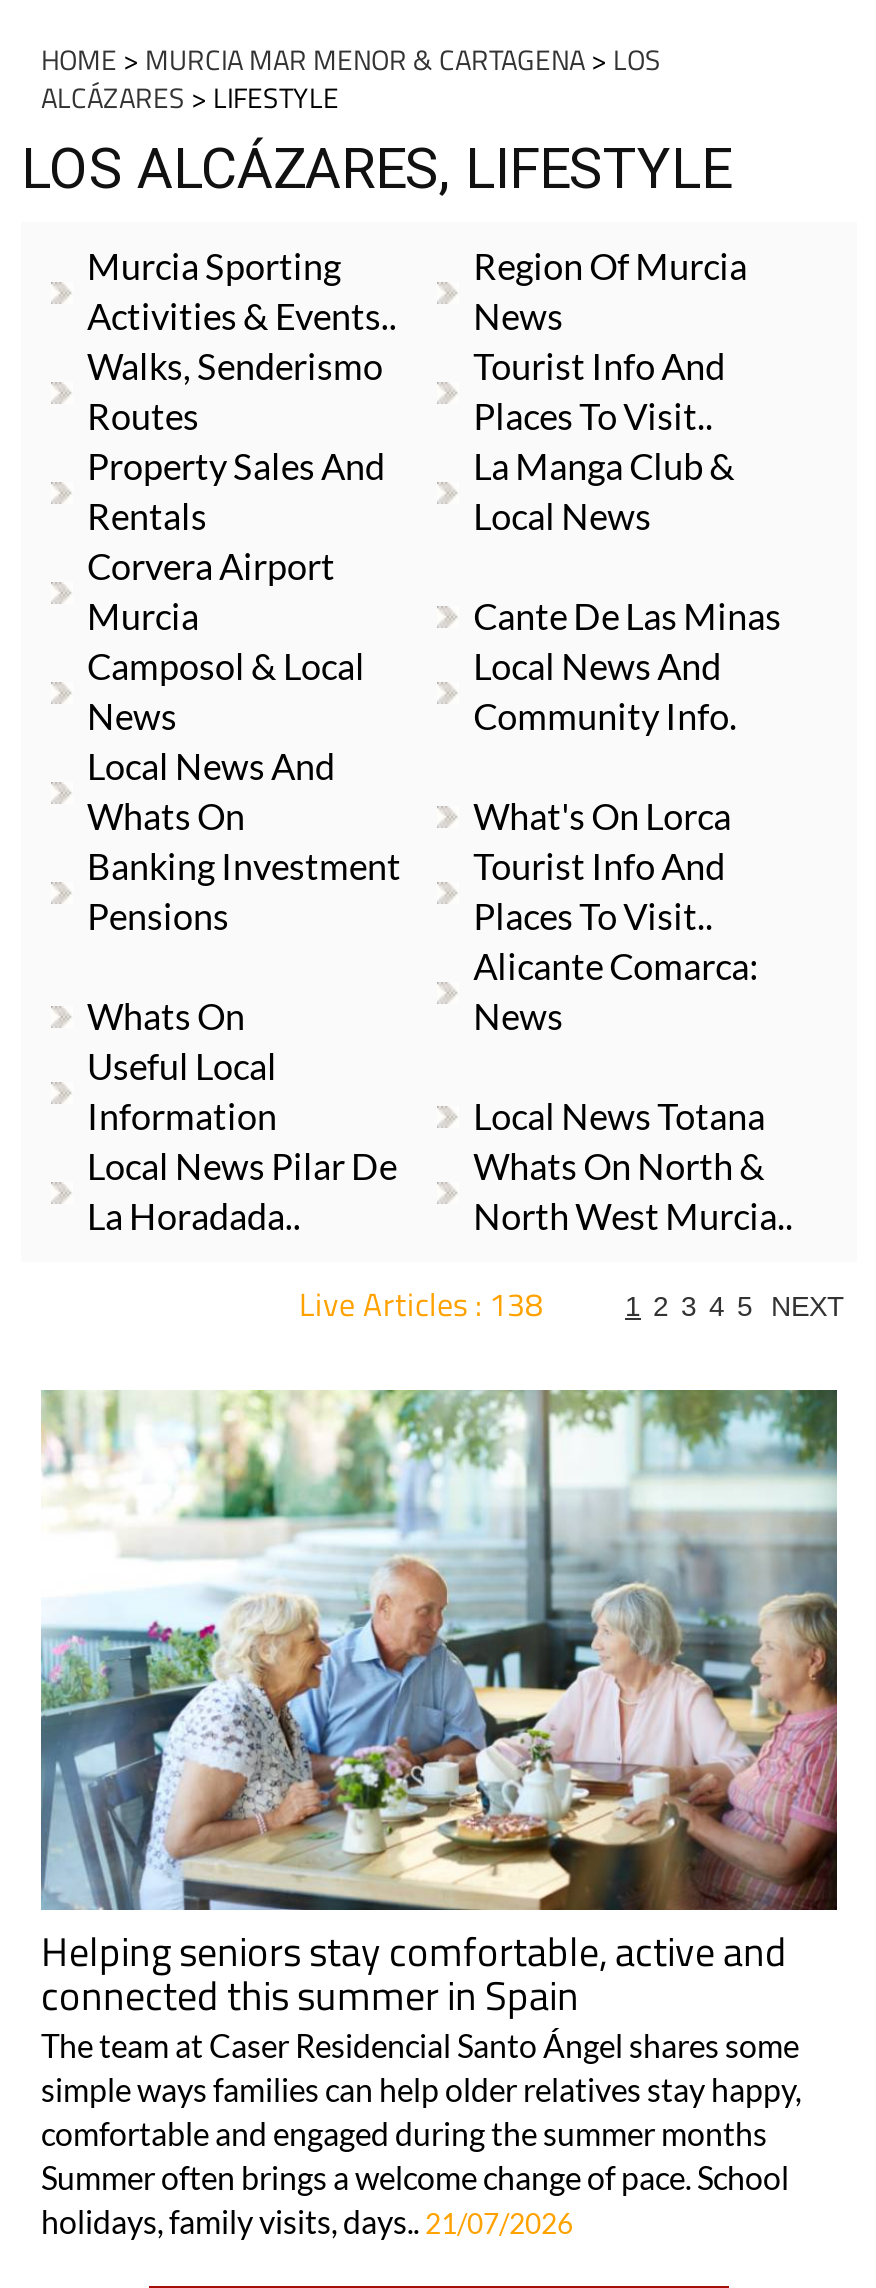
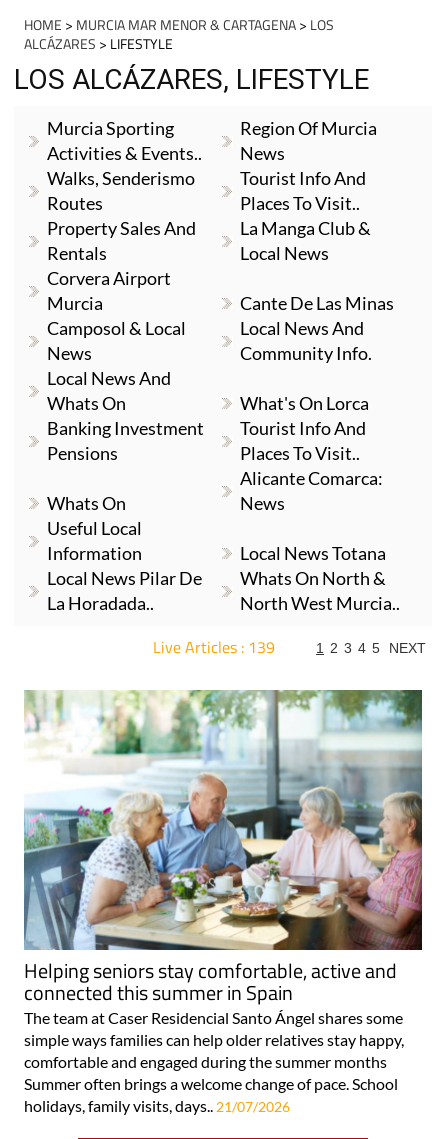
- Live Articles : 138
+ Live Articles : 139
